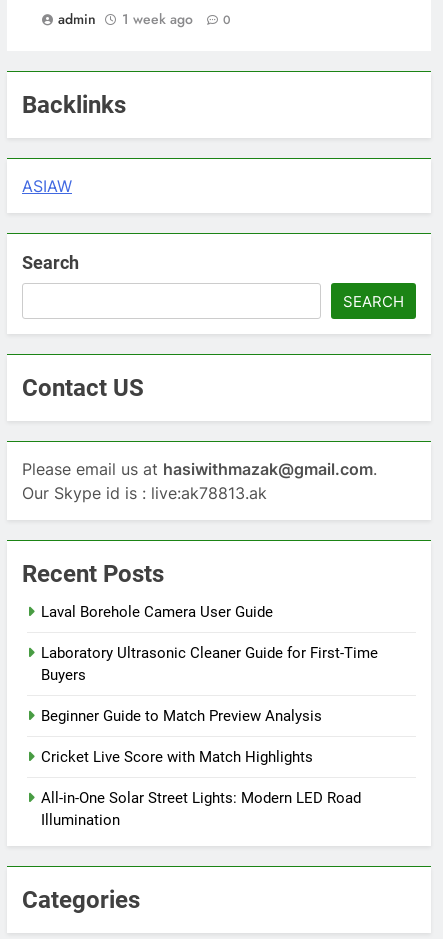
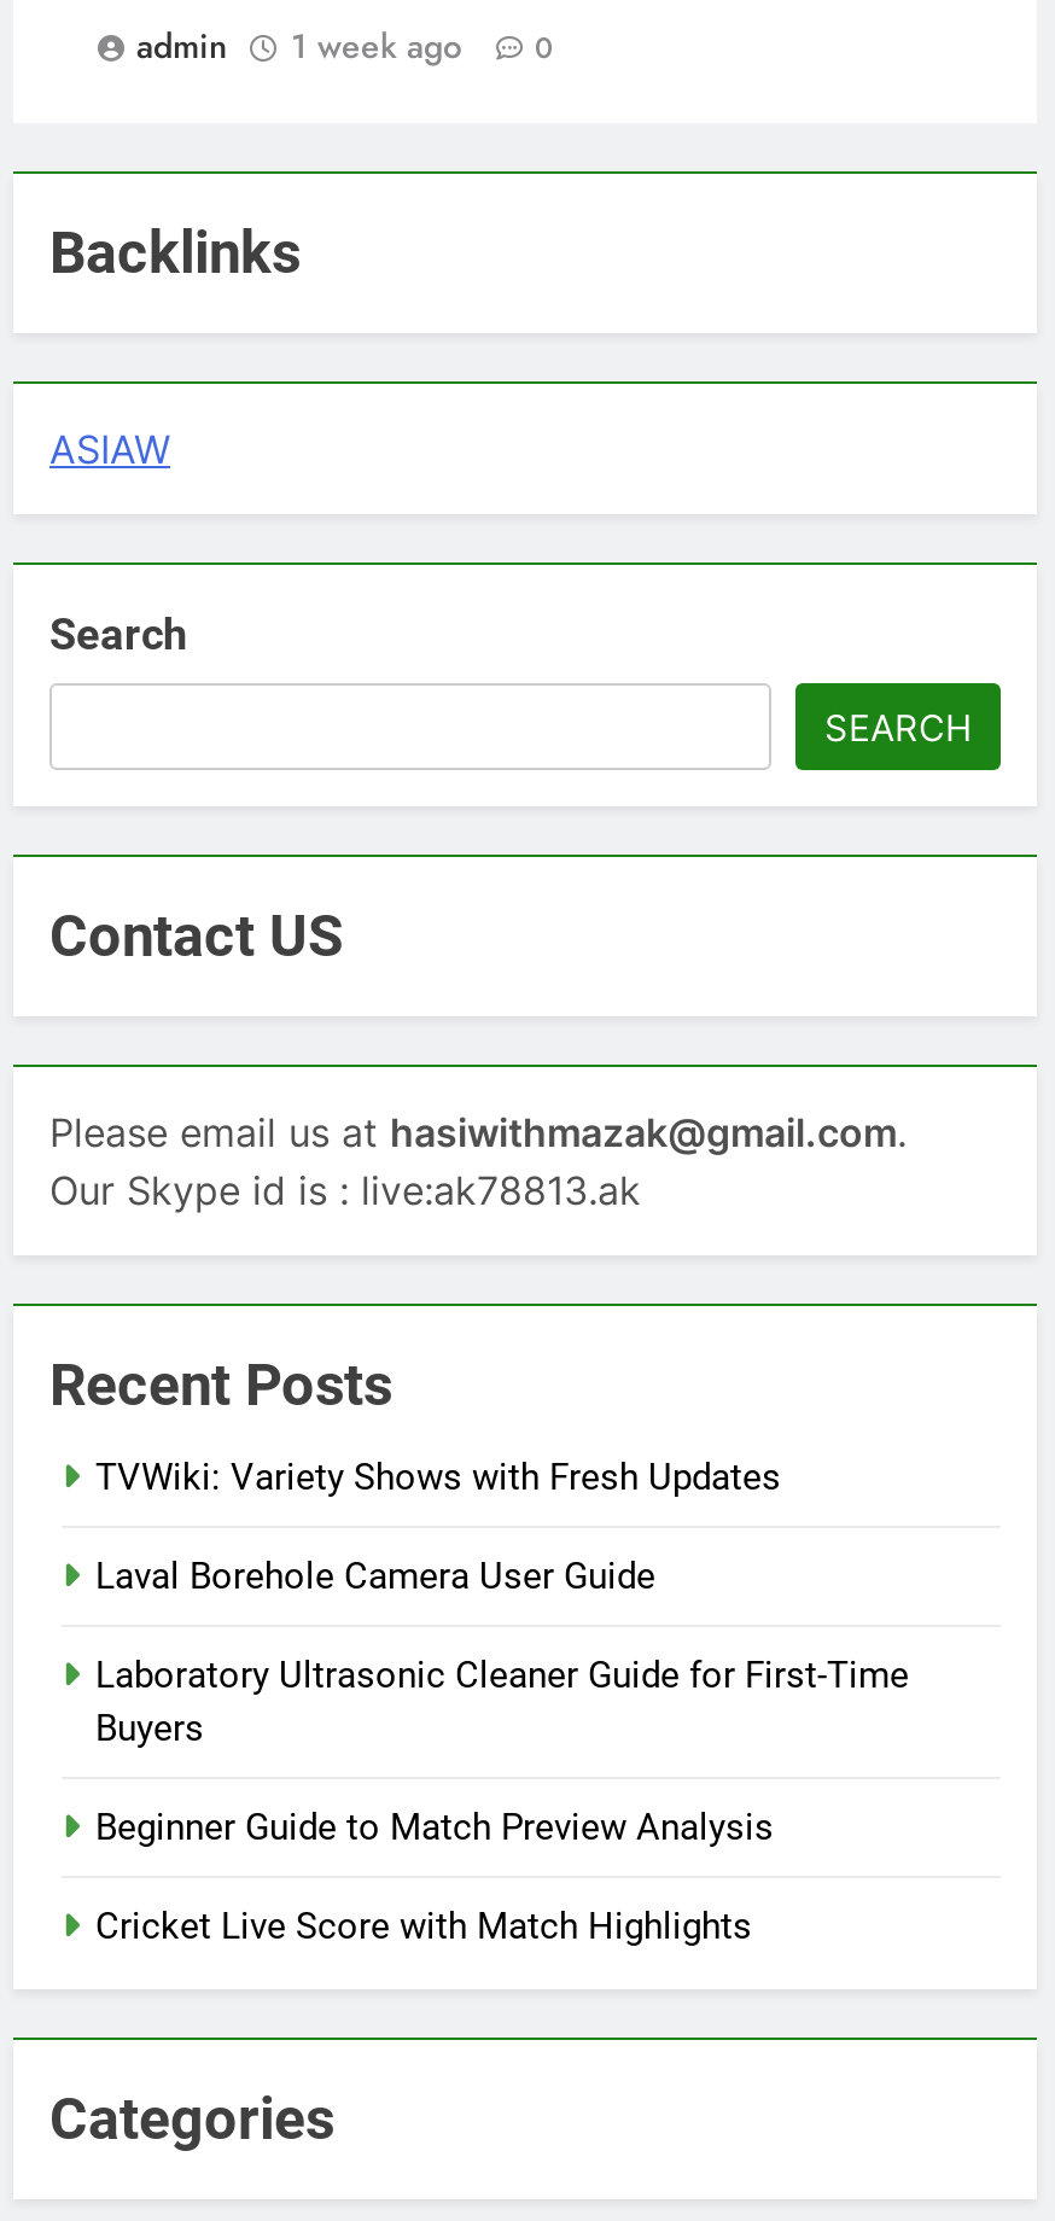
+ TVWiki: Variety Shows with Fresh Updates

moved down: Laval Borehole Camera User Guide | Laboratory Ultrasonic Cleaner Guide for First-Time | Buyers | Beginner Guide to Match Preview Analysis | Cricket Live Score with Match Highlights

- All-in-One Solar Street Lights: Modern LED Road
- Illumination
